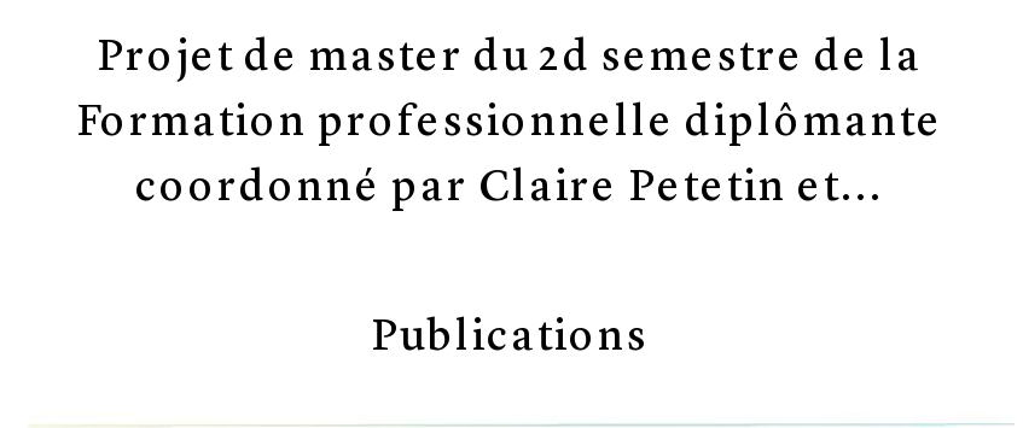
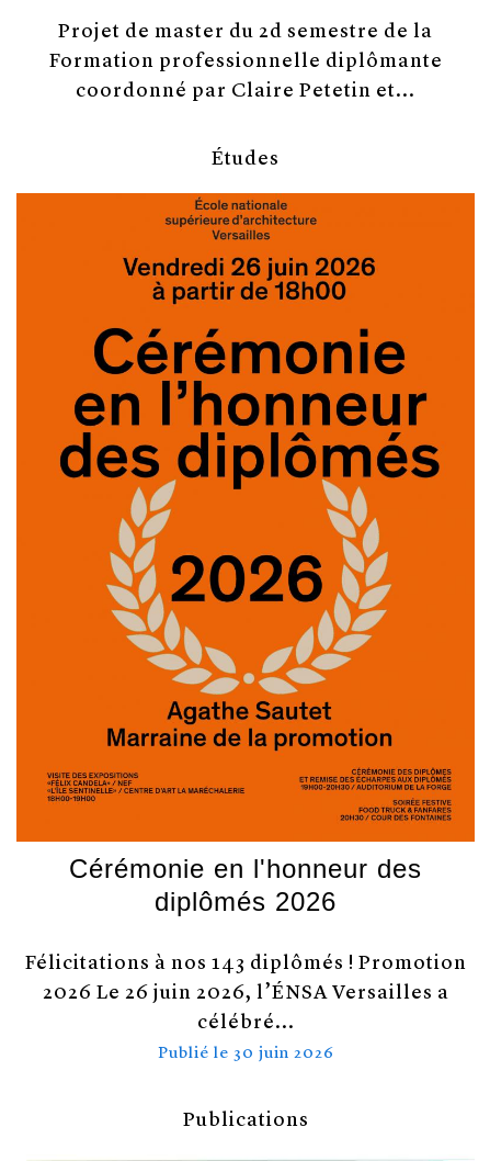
+ [image]
+ Cérémonie en l'honneur des
+ diplômés 2026
+ Félicitations à nos 143 diplômés ! Promotion
+ 2026 Le 26 juin 2026, l’ÉNSA Versailles a
+ célébré...
+ Publié le 30 juin 2026

+ Études
